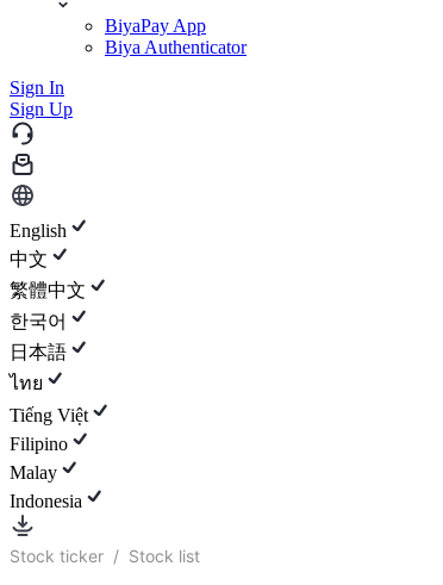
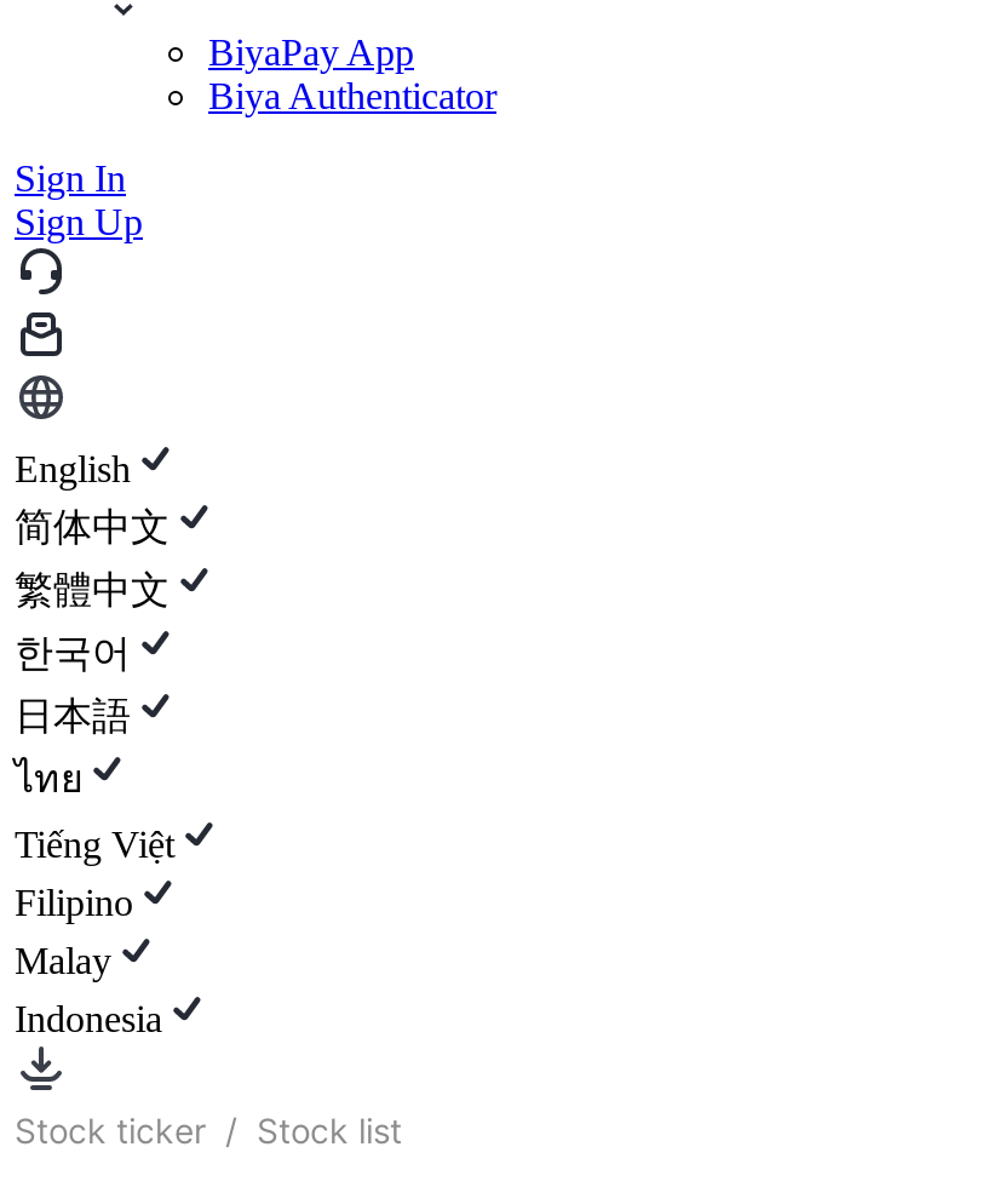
- 中文
+ 简体中文
